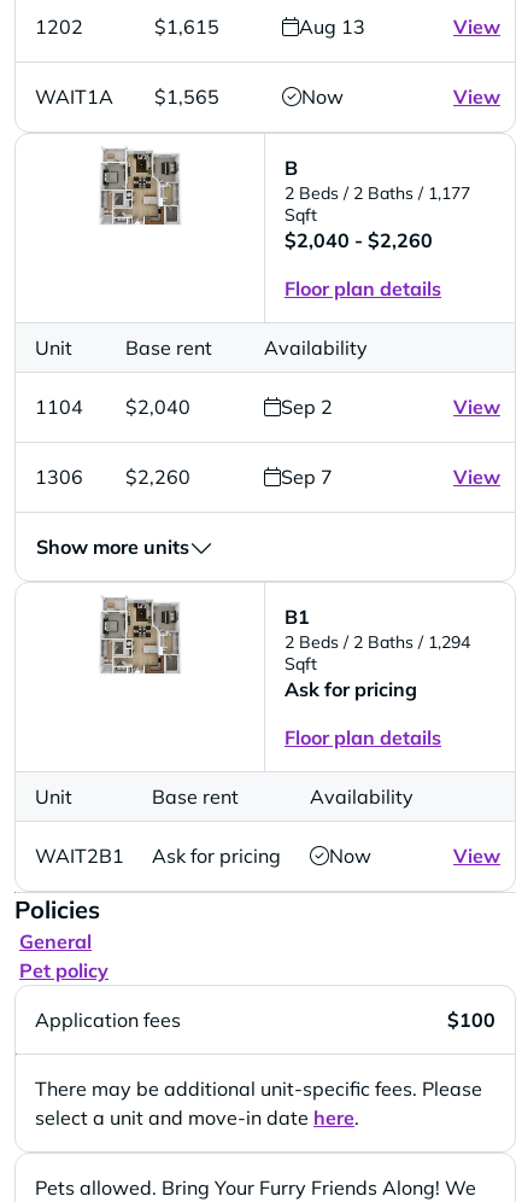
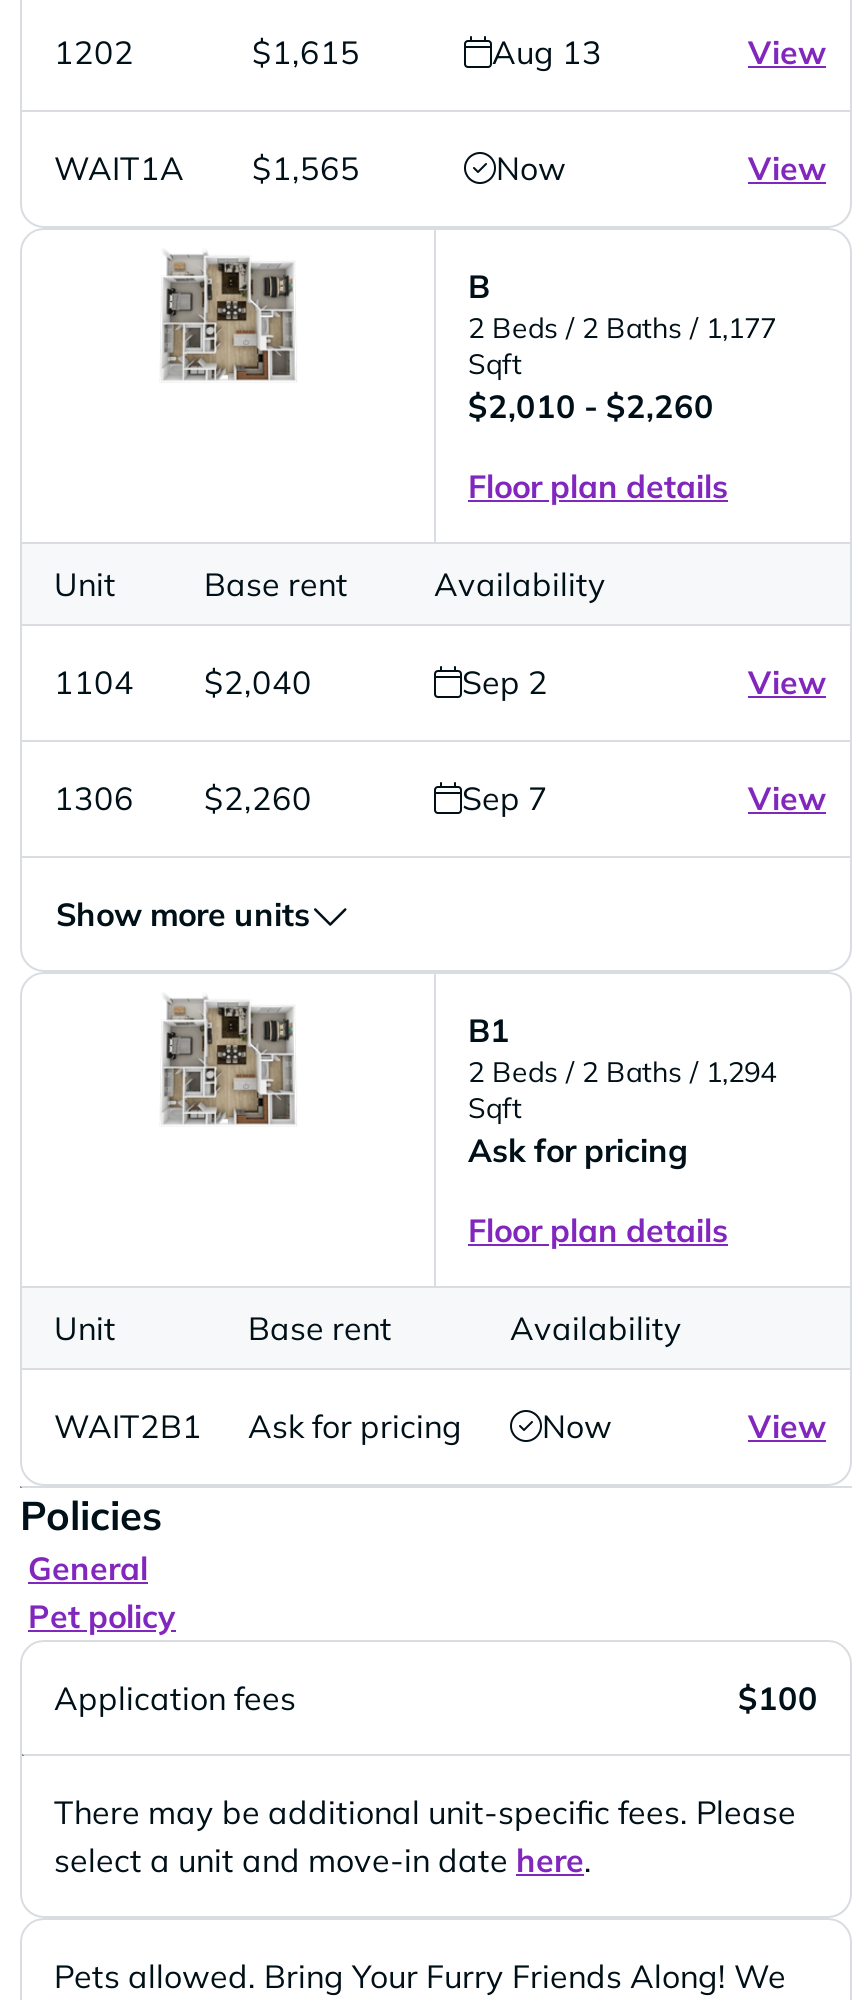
- $2,040 - $2,260
+ $2,010 - $2,260
